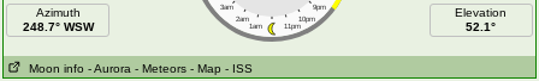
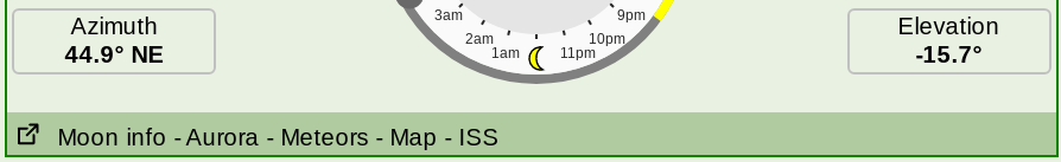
- 248.7° WSW
+ 44.9° NE

- 52.1°
+ -15.7°
